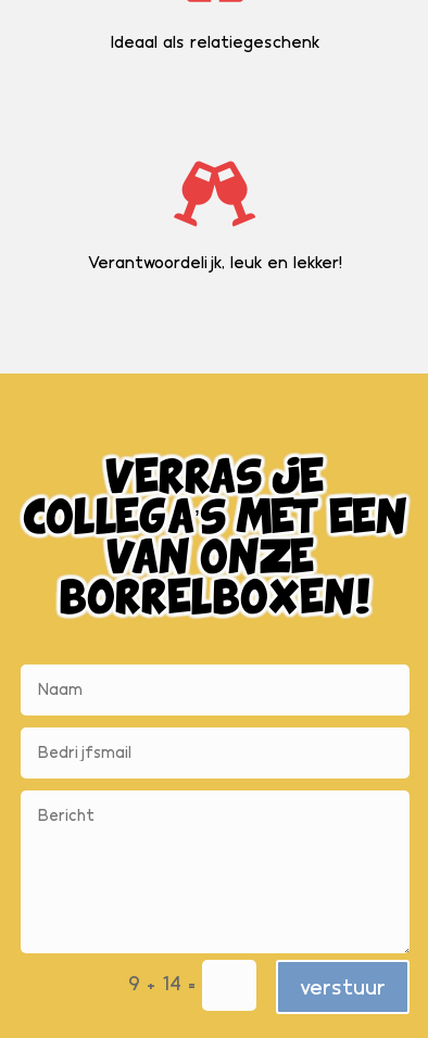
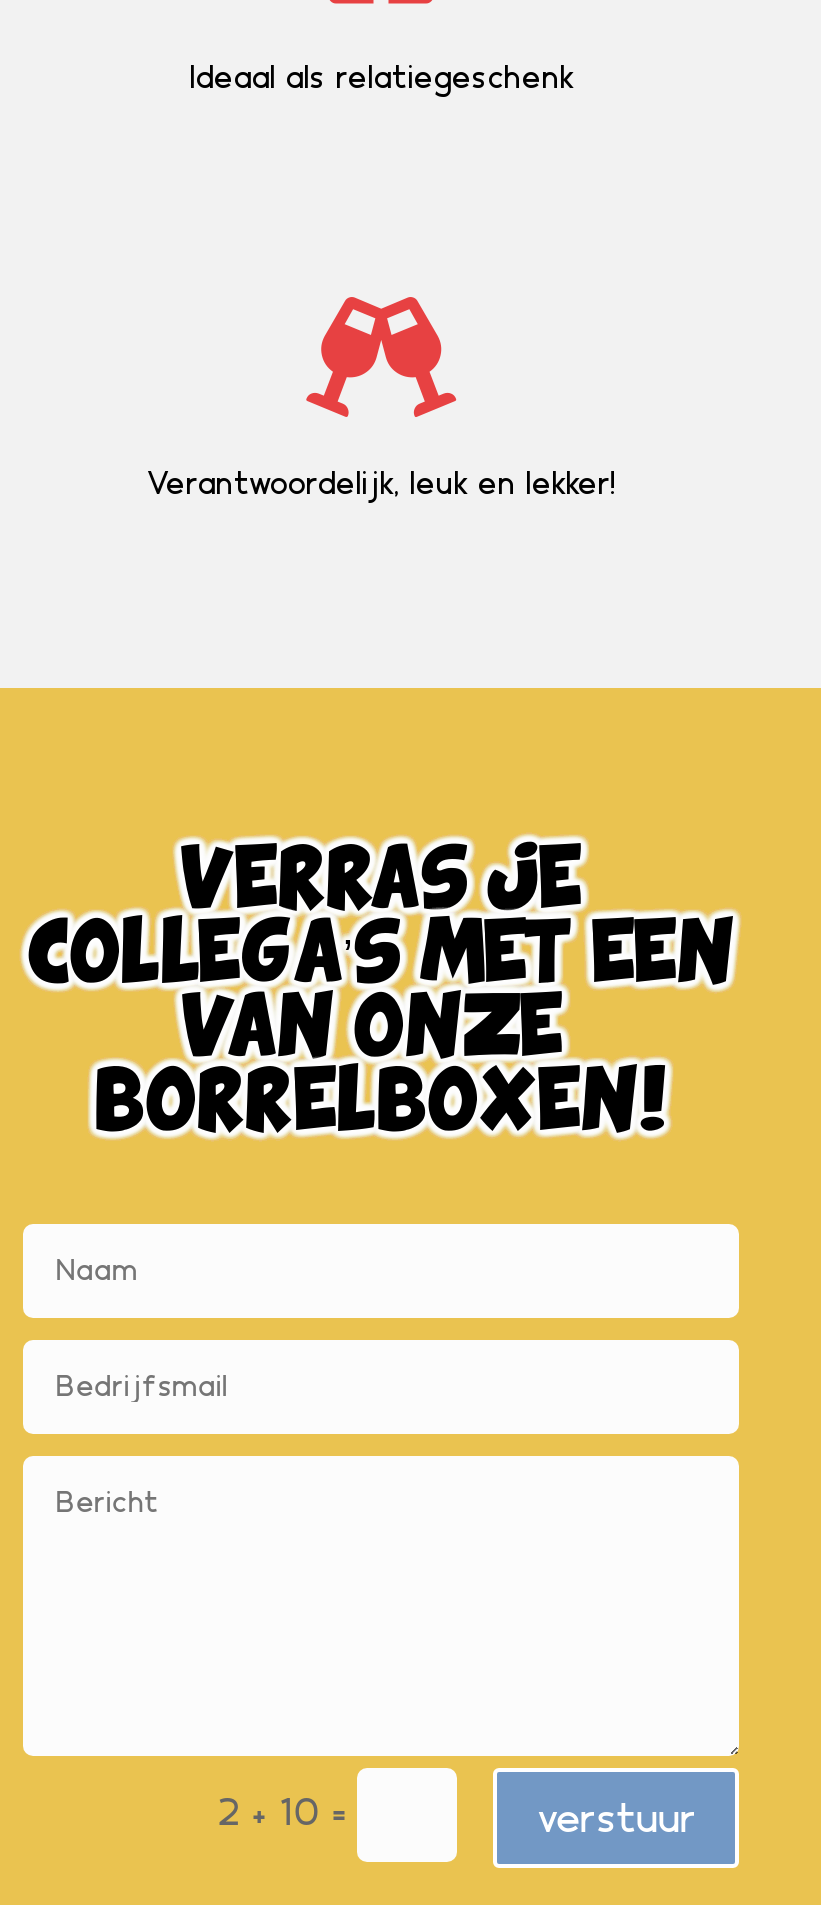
- 9 + 14 =
+ 2 + 10 =
